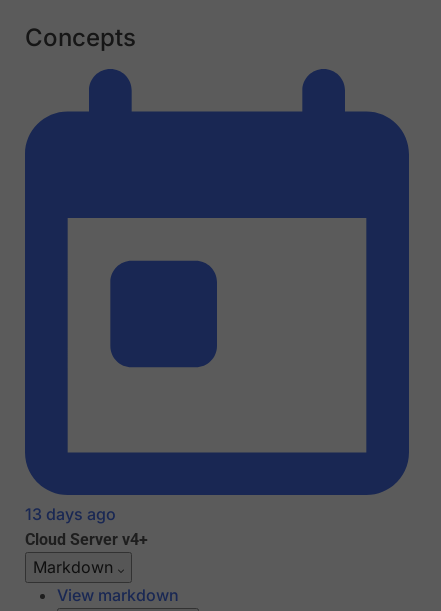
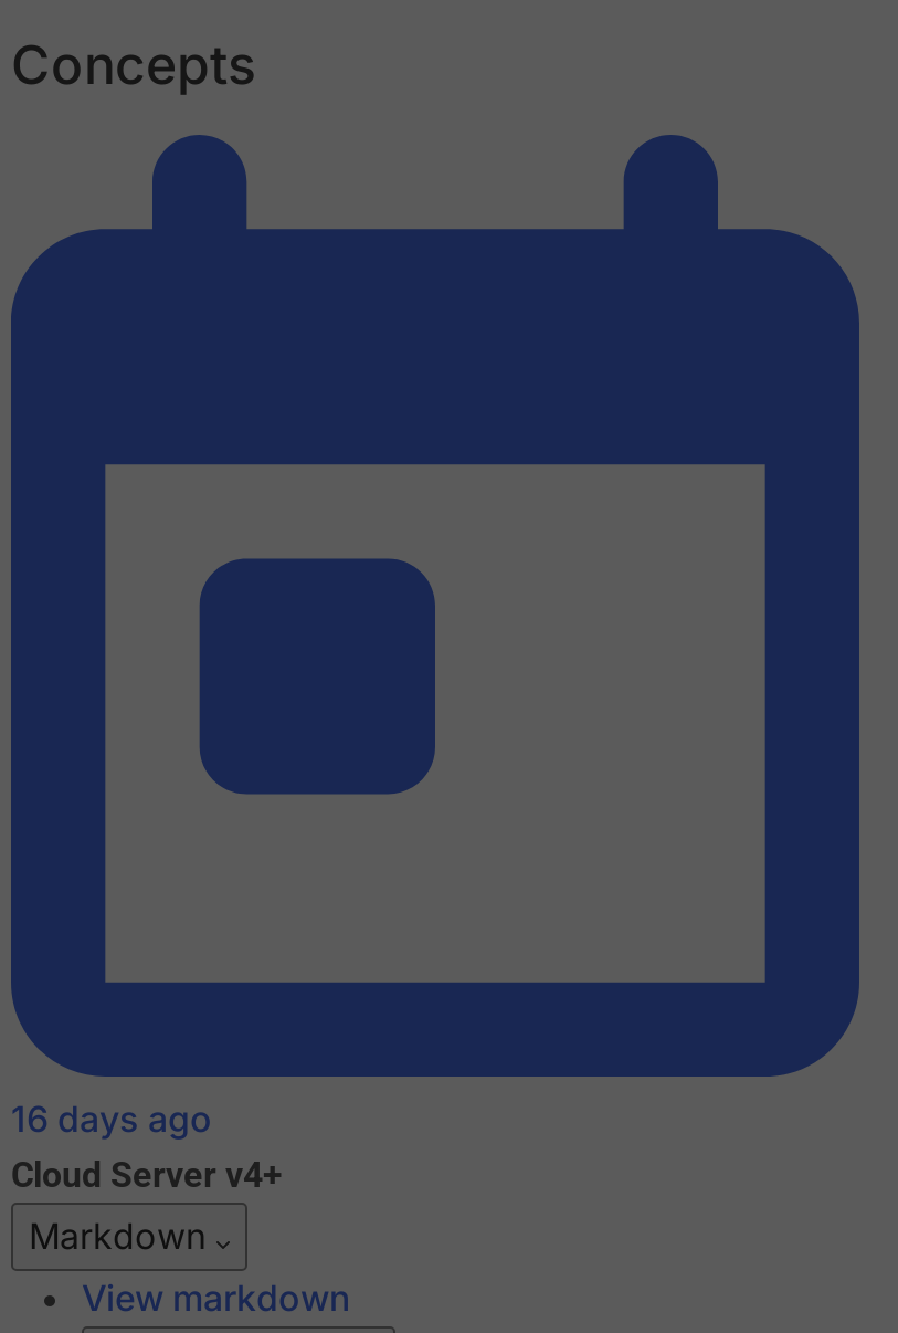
- 13 days ago
+ 16 days ago
